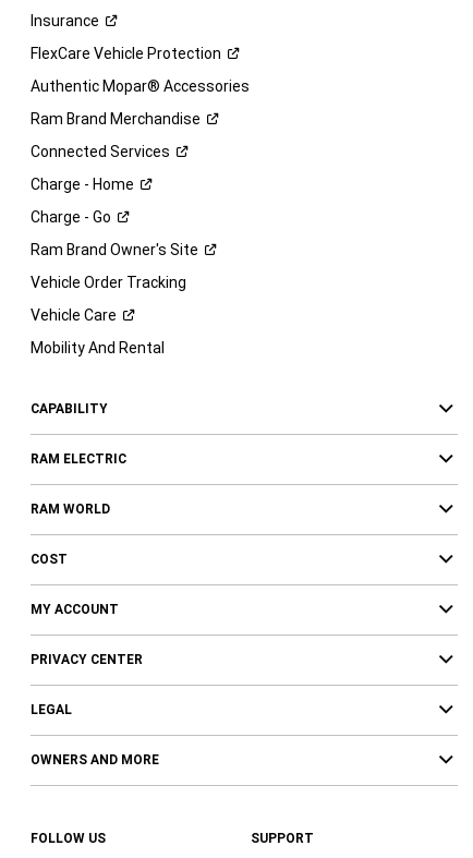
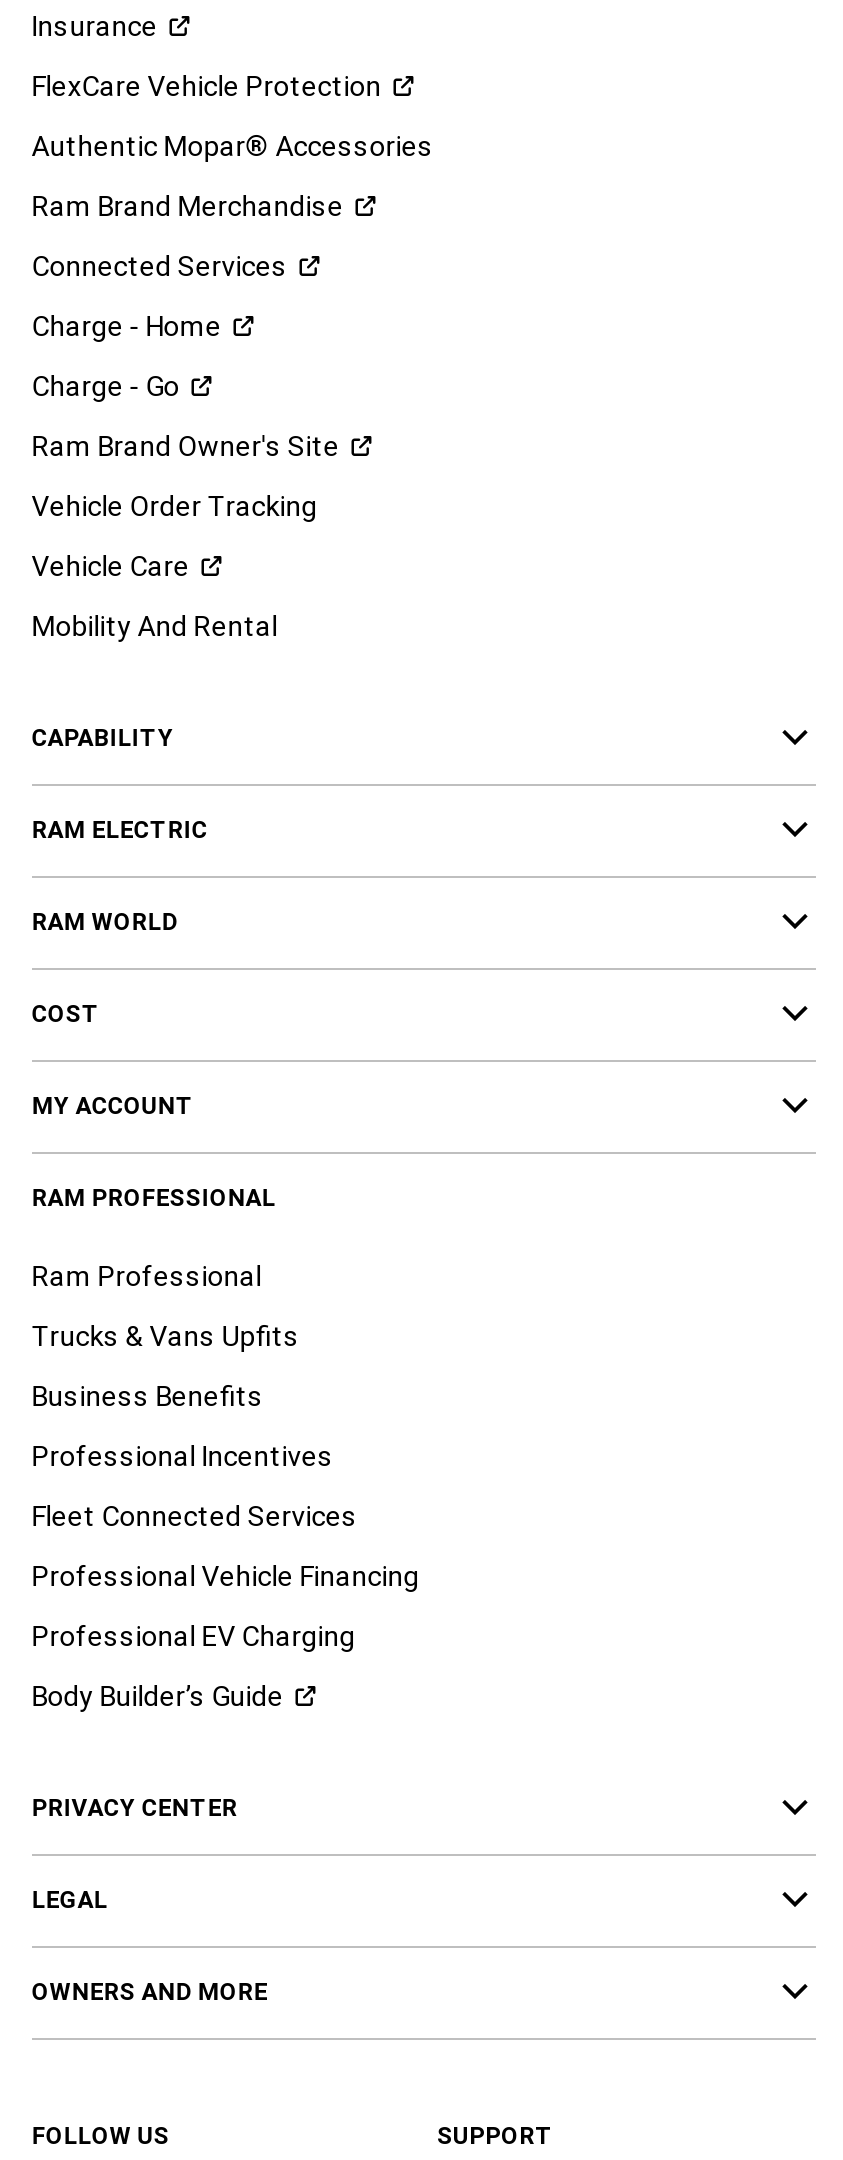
+ RAM PROFESSIONAL
+ Ram Professional
+ Trucks & Vans Upfits
+ Business Benefits
+ Professional Incentives
+ Fleet Connected Services
+ Professional Vehicle Financing
+ Professional EV Charging
+ Body Builder’s Guide
